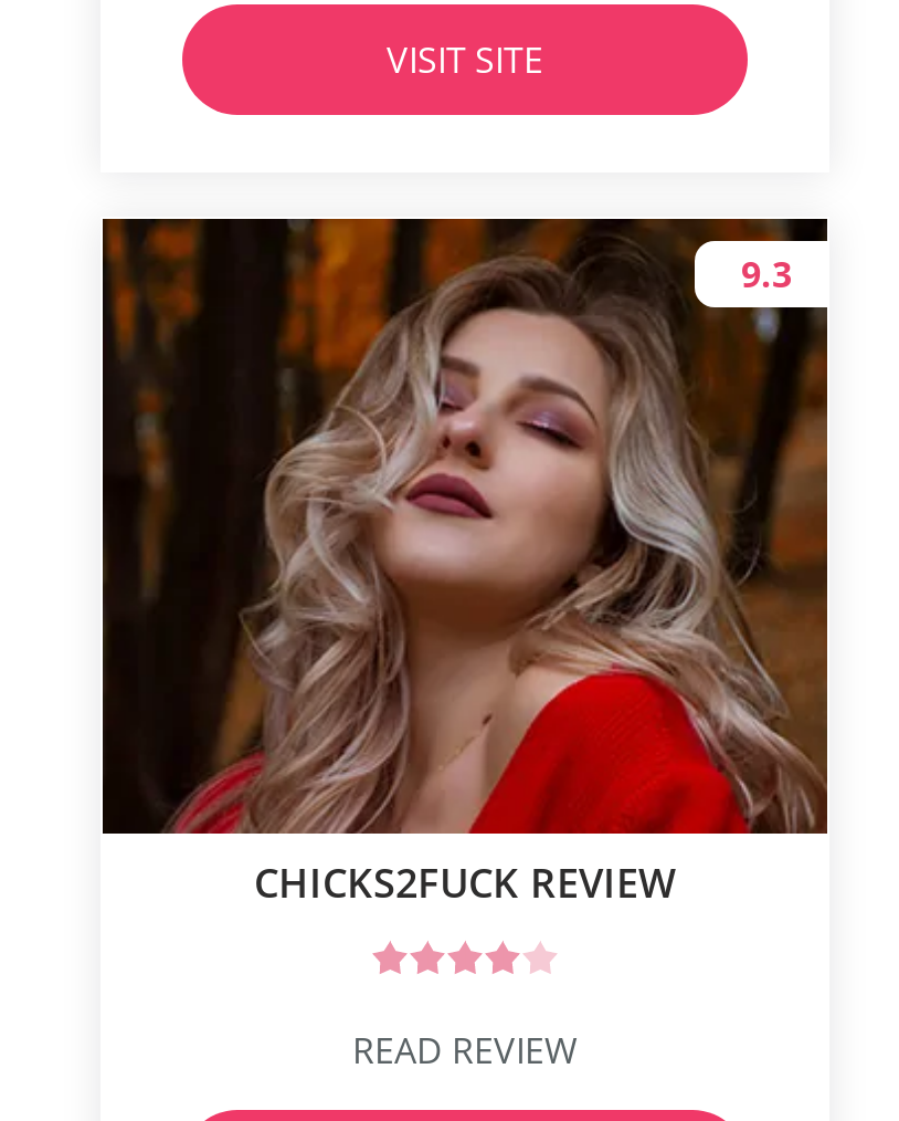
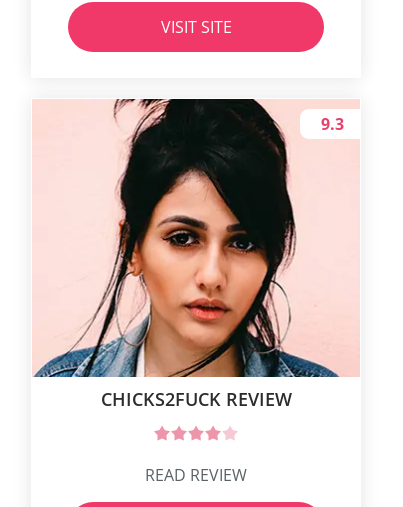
- [image]
+ [image]
